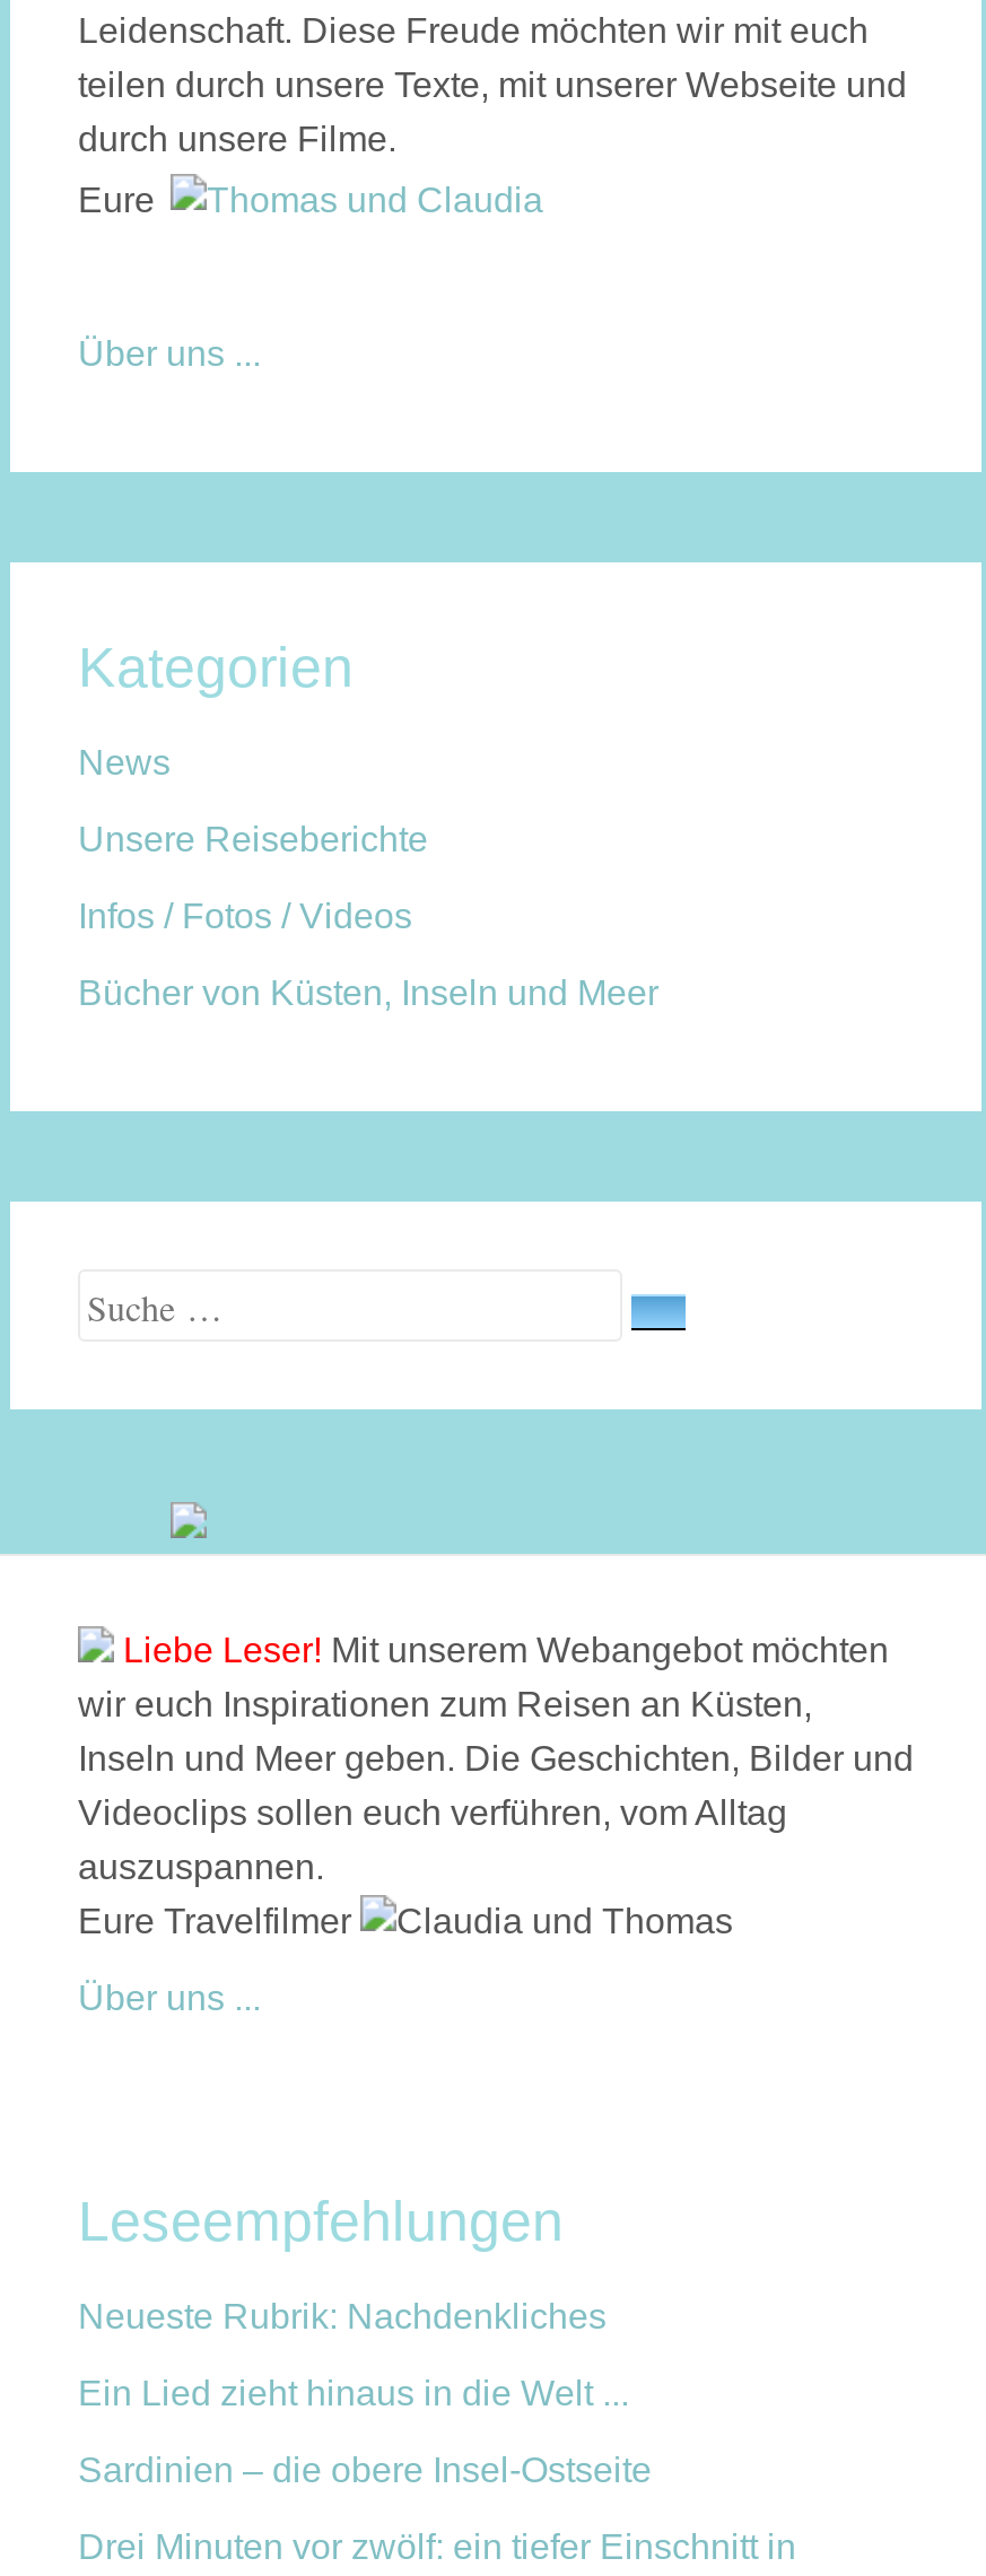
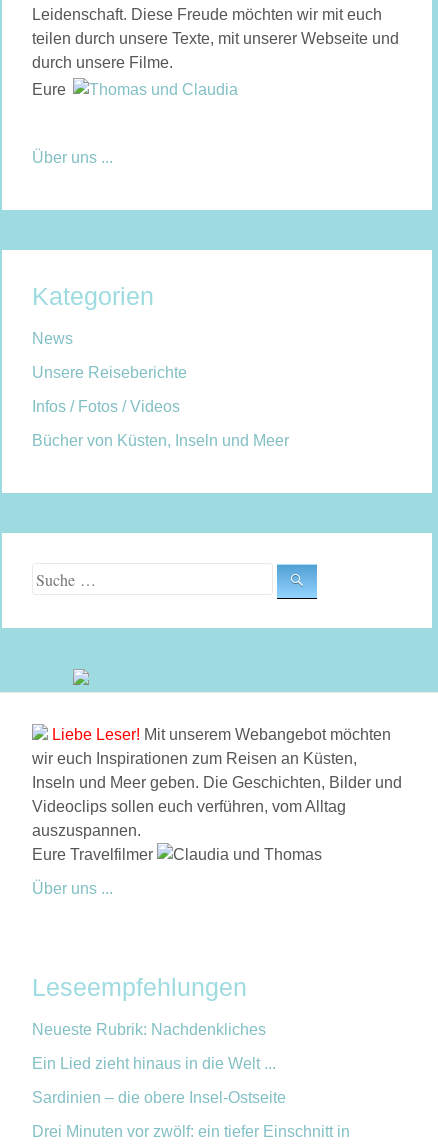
- [image]
+ [image]
